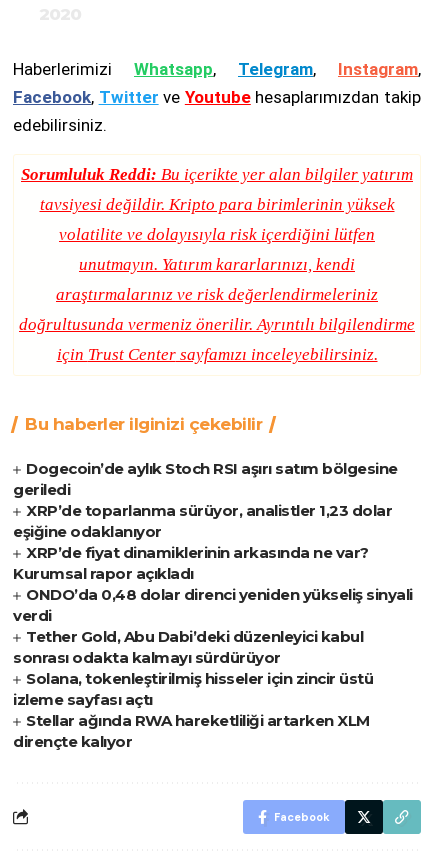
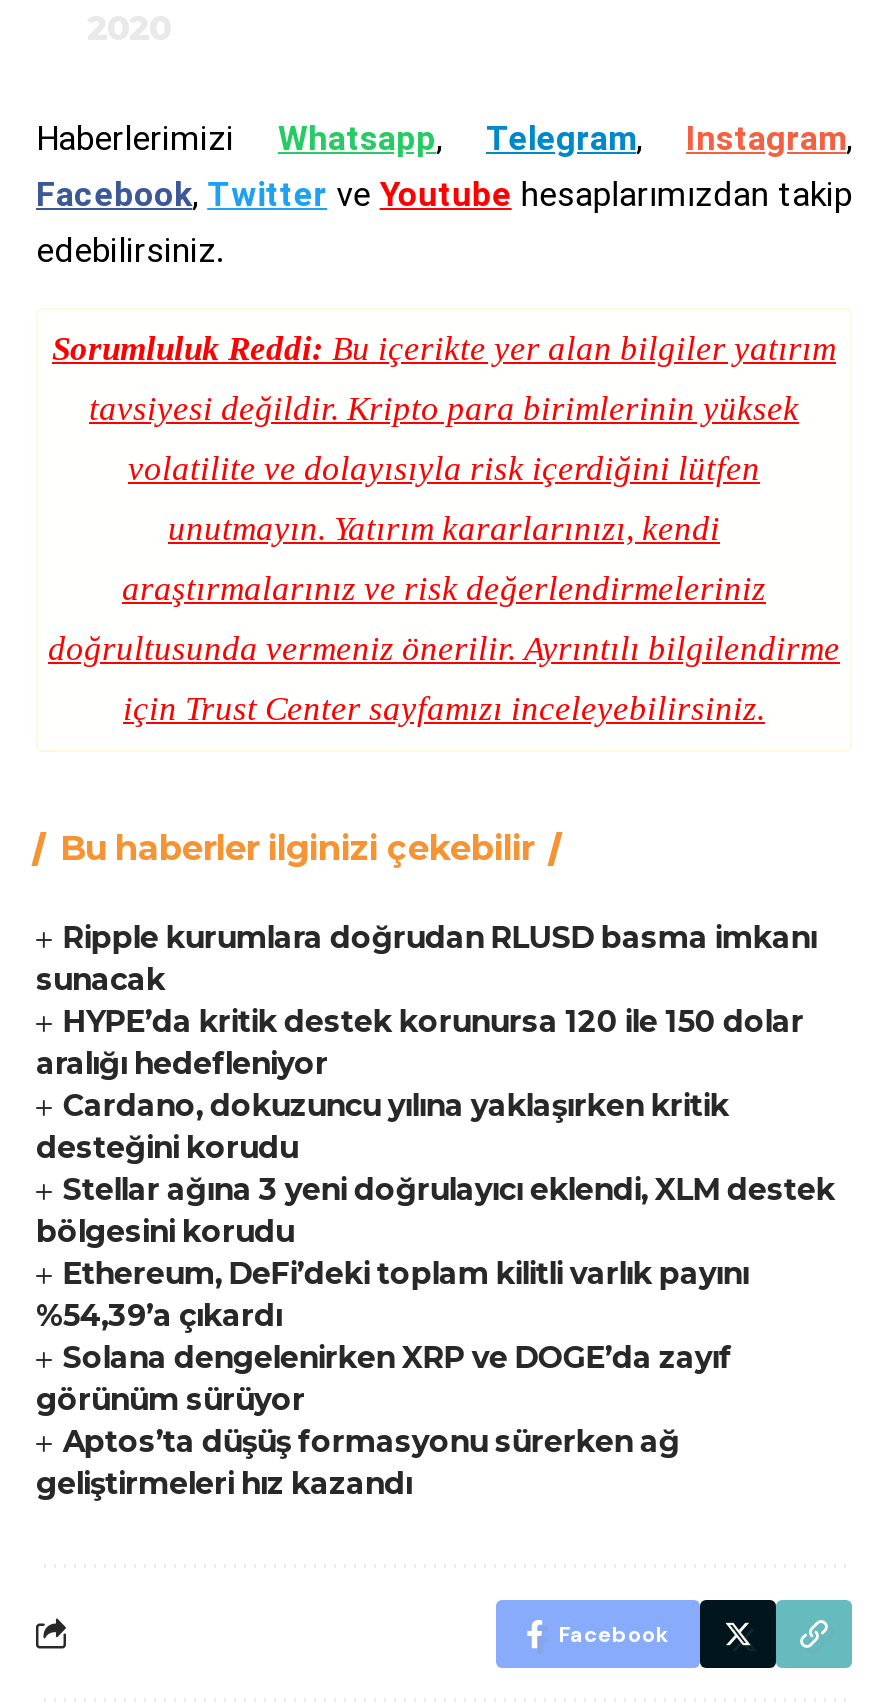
- Dogecoin’de aylık Stoch RSI aşırı satım bölgesine
- geriledi
- XRP’de toparlanma sürüyor, analistler 1,23 dolar
- eşiğine odaklanıyor
- XRP’de fiyat dinamiklerinin arkasında ne var?
- Kurumsal rapor açıkladı
- ONDO’da 0,48 dolar direnci yeniden yükseliş sinyali
- verdi
- Tether Gold, Abu Dabi’deki düzenleyici kabul
- sonrası odakta kalmayı sürdürüyor
- Solana, tokenleştirilmiş hisseler için zincir üstü
- izleme sayfası açtı
- Stellar ağında RWA hareketliliği artarken XLM
- dirençte kalıyor
+ Ripple kurumlara doğrudan RLUSD basma imkanı
+ sunacak
+ HYPE’da kritik destek korunursa 120 ile 150 dolar
+ aralığı hedefleniyor
+ Cardano, dokuzuncu yılına yaklaşırken kritik
+ desteğini korudu
+ Stellar ağına 3 yeni doğrulayıcı eklendi, XLM destek
+ bölgesini korudu
+ Ethereum, DeFi’deki toplam kilitli varlık payını
+ %54,39’a çıkardı
+ Solana dengelenirken XRP ve DOGE’da zayıf
+ görünüm sürüyor
+ Aptos’ta düşüş formasyonu sürerken ağ
+ geliştirmeleri hız kazandı
